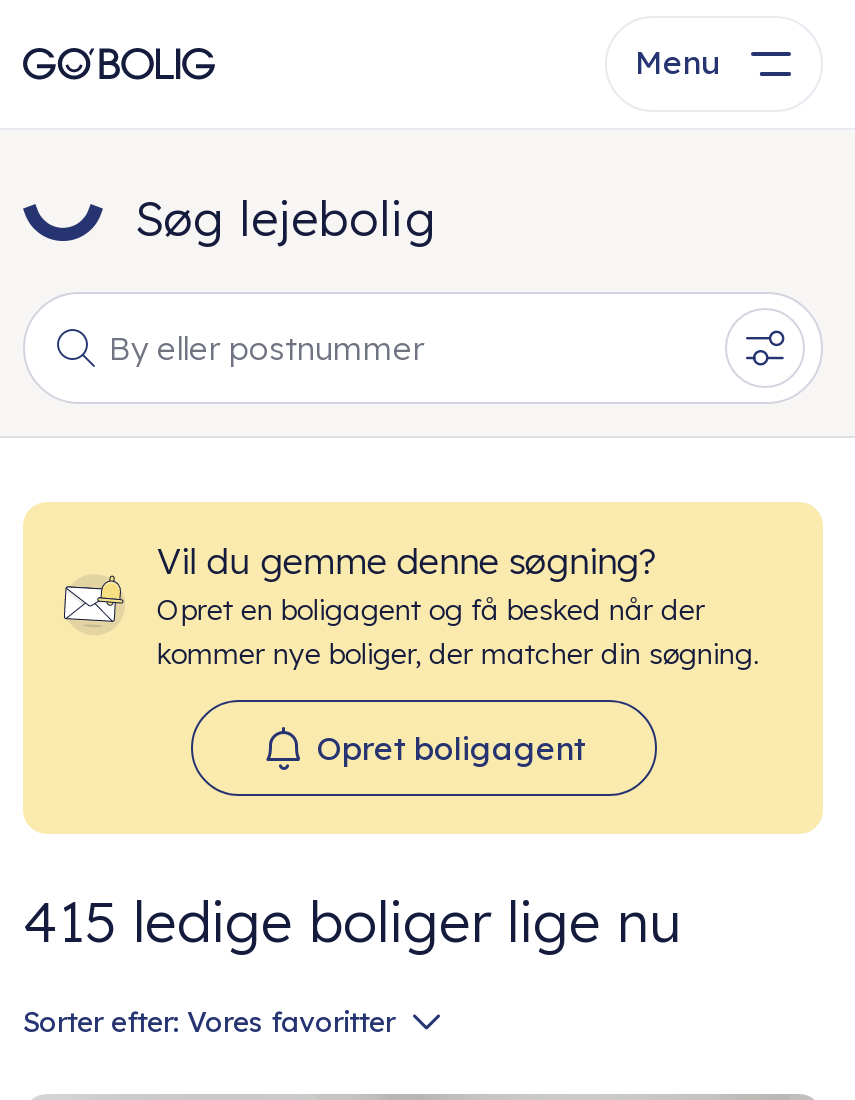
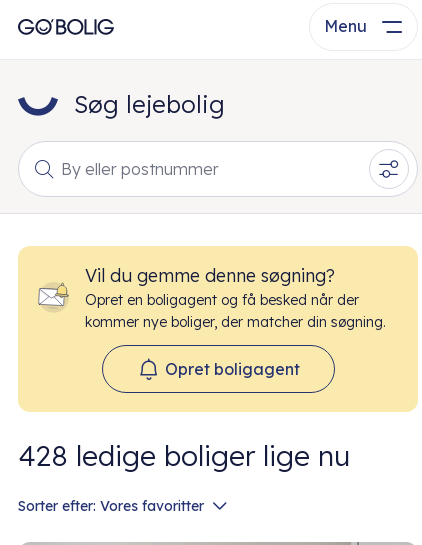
- 415 ledige boliger lige nu
+ 428 ledige boliger lige nu
